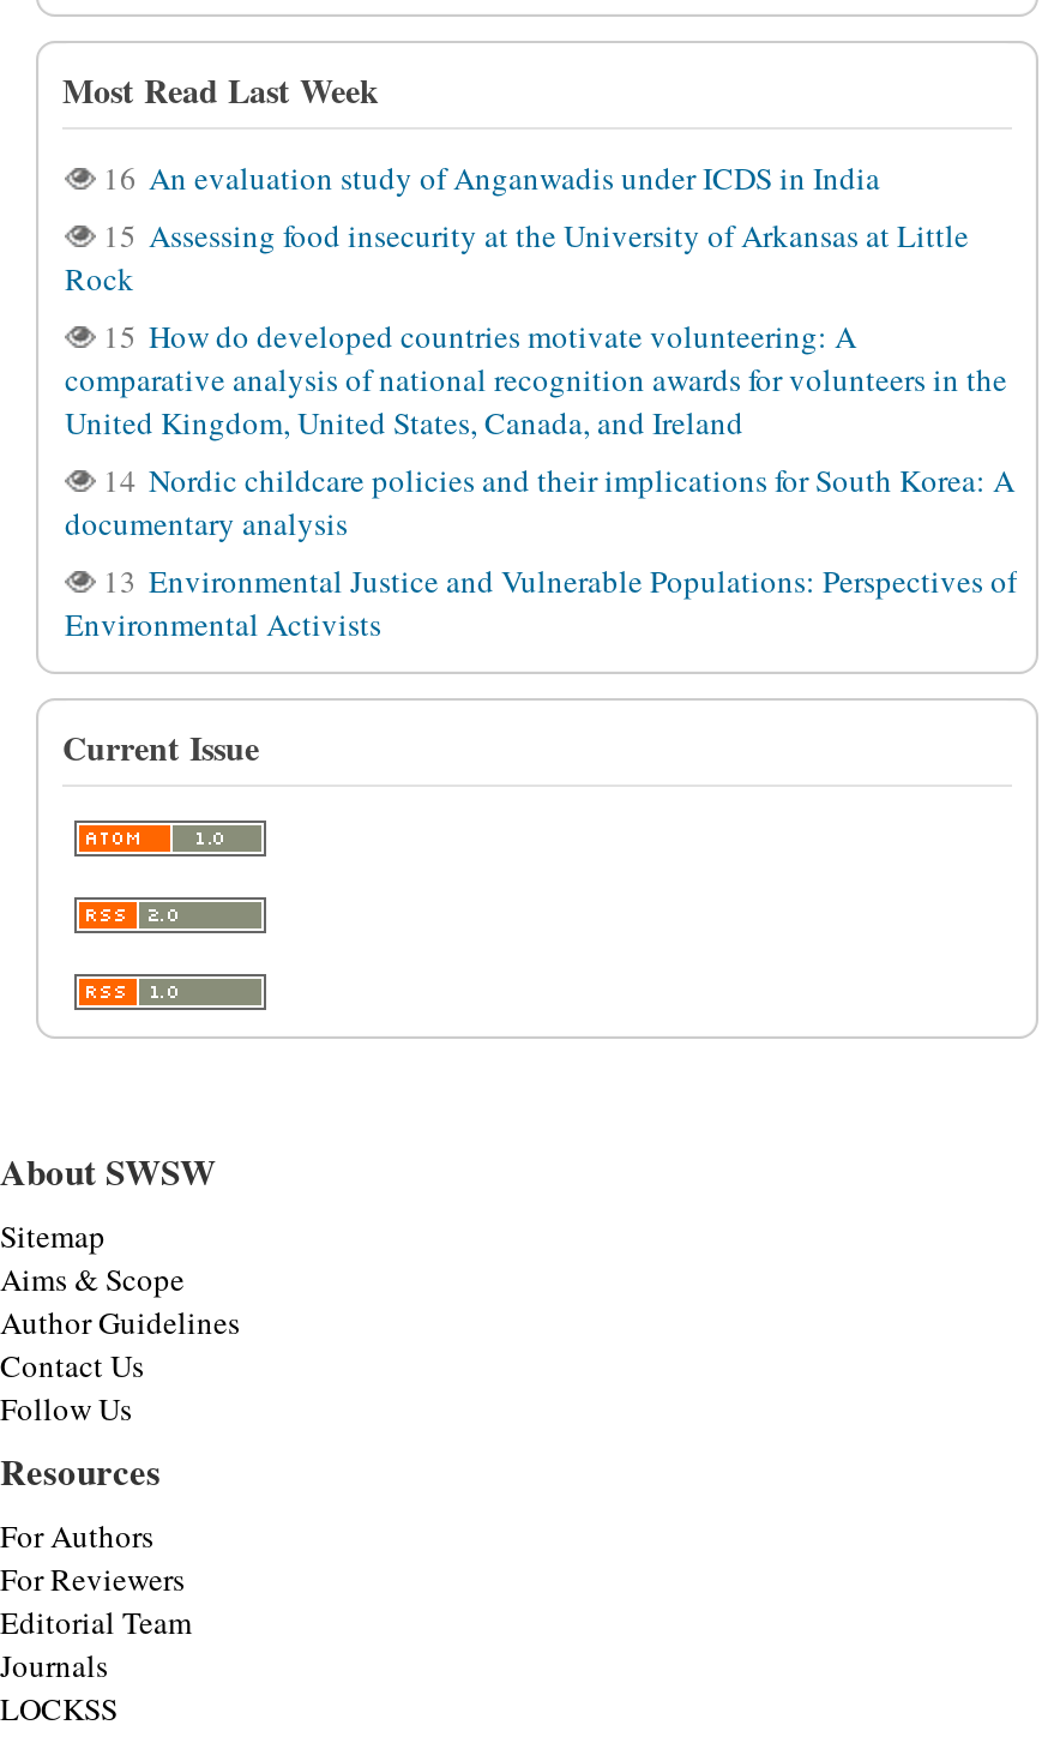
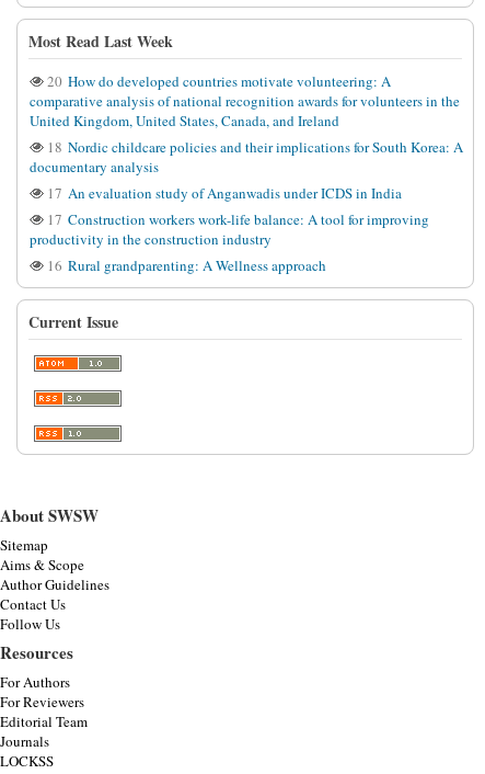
- 16 An evaluation study of Anganwadis under ICDS in India
- 15 Assessing food insecurity at the University of Arkansas at Little
- Rock
- 15 How do developed countries motivate volunteering: A
+ 20 How do developed countries motivate volunteering: A

moved up: comparative analysis of national recognition awards for volunteers in the | United Kingdom, United States, Canada, and Ireland

- 14 Nordic childcare policies and their implications for South Korea: A
+ 18 Nordic childcare policies and their implications for South Korea: A

moved up: documentary analysis

- 13 Environmental Justice and Vulnerable Populations: Perspectives of
- Environmental Activists
+ 17 An evaluation study of Anganwadis under ICDS in India
+ 17 Construction workers work-life balance: A tool for improving
+ productivity in the construction industry
+ 16 Rural grandparenting: A Wellness approach
